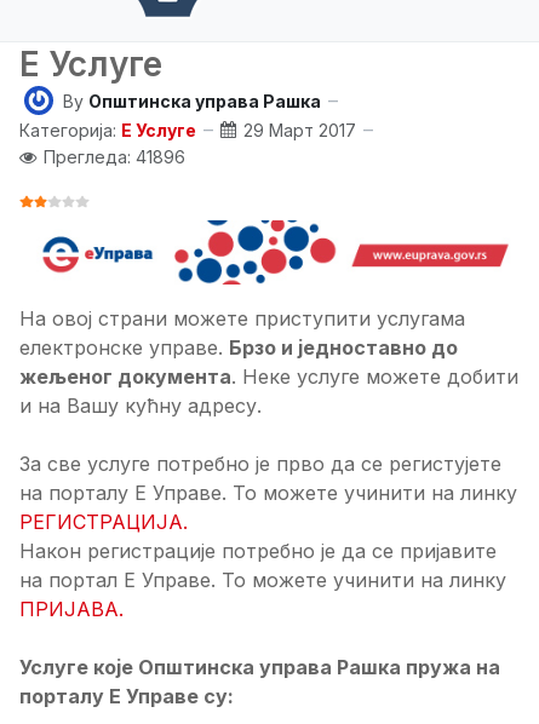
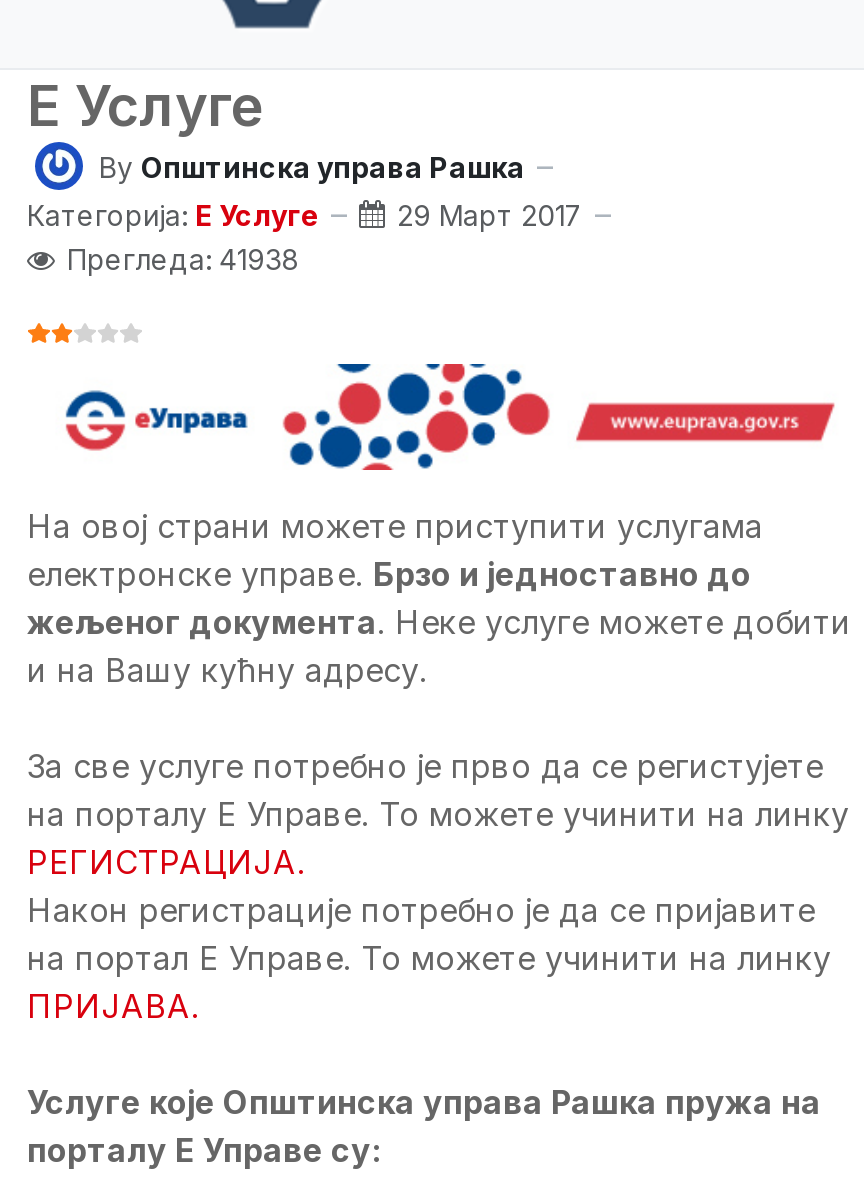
- Прегледа: 41896
+ Прегледа: 41938
